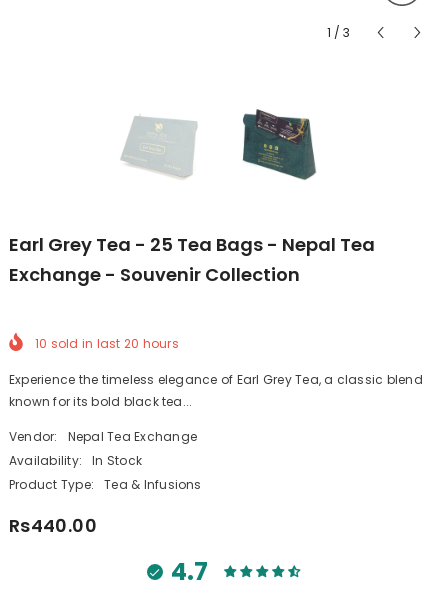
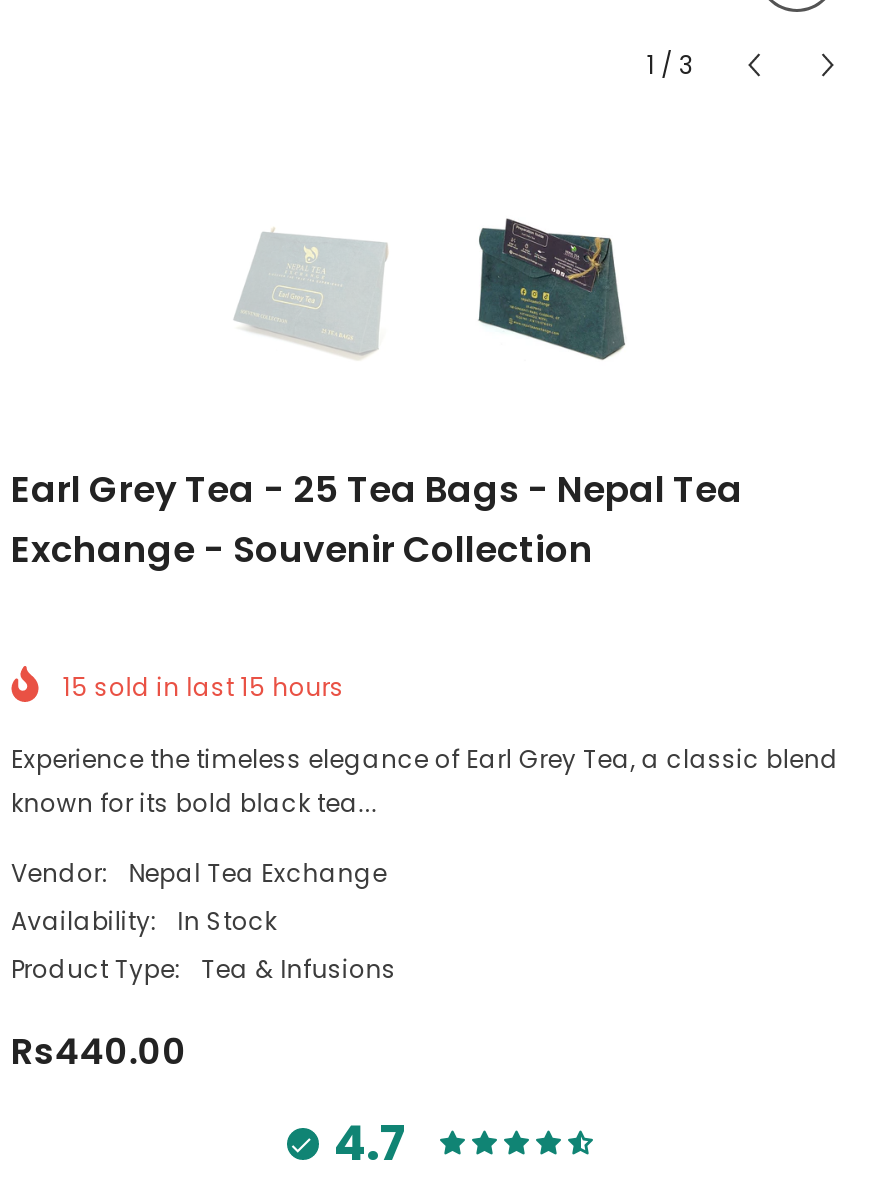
- 10 sold in last 20 hours
+ 15 sold in last 15 hours
